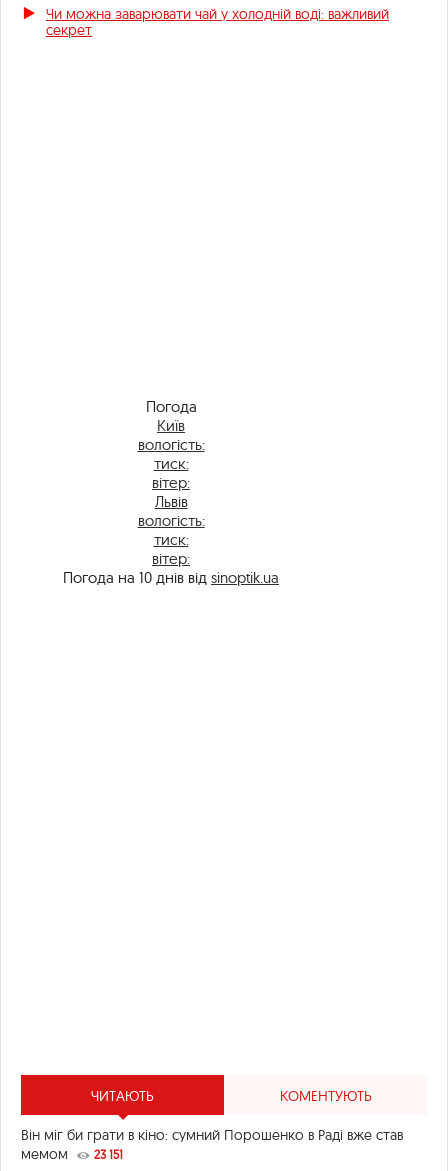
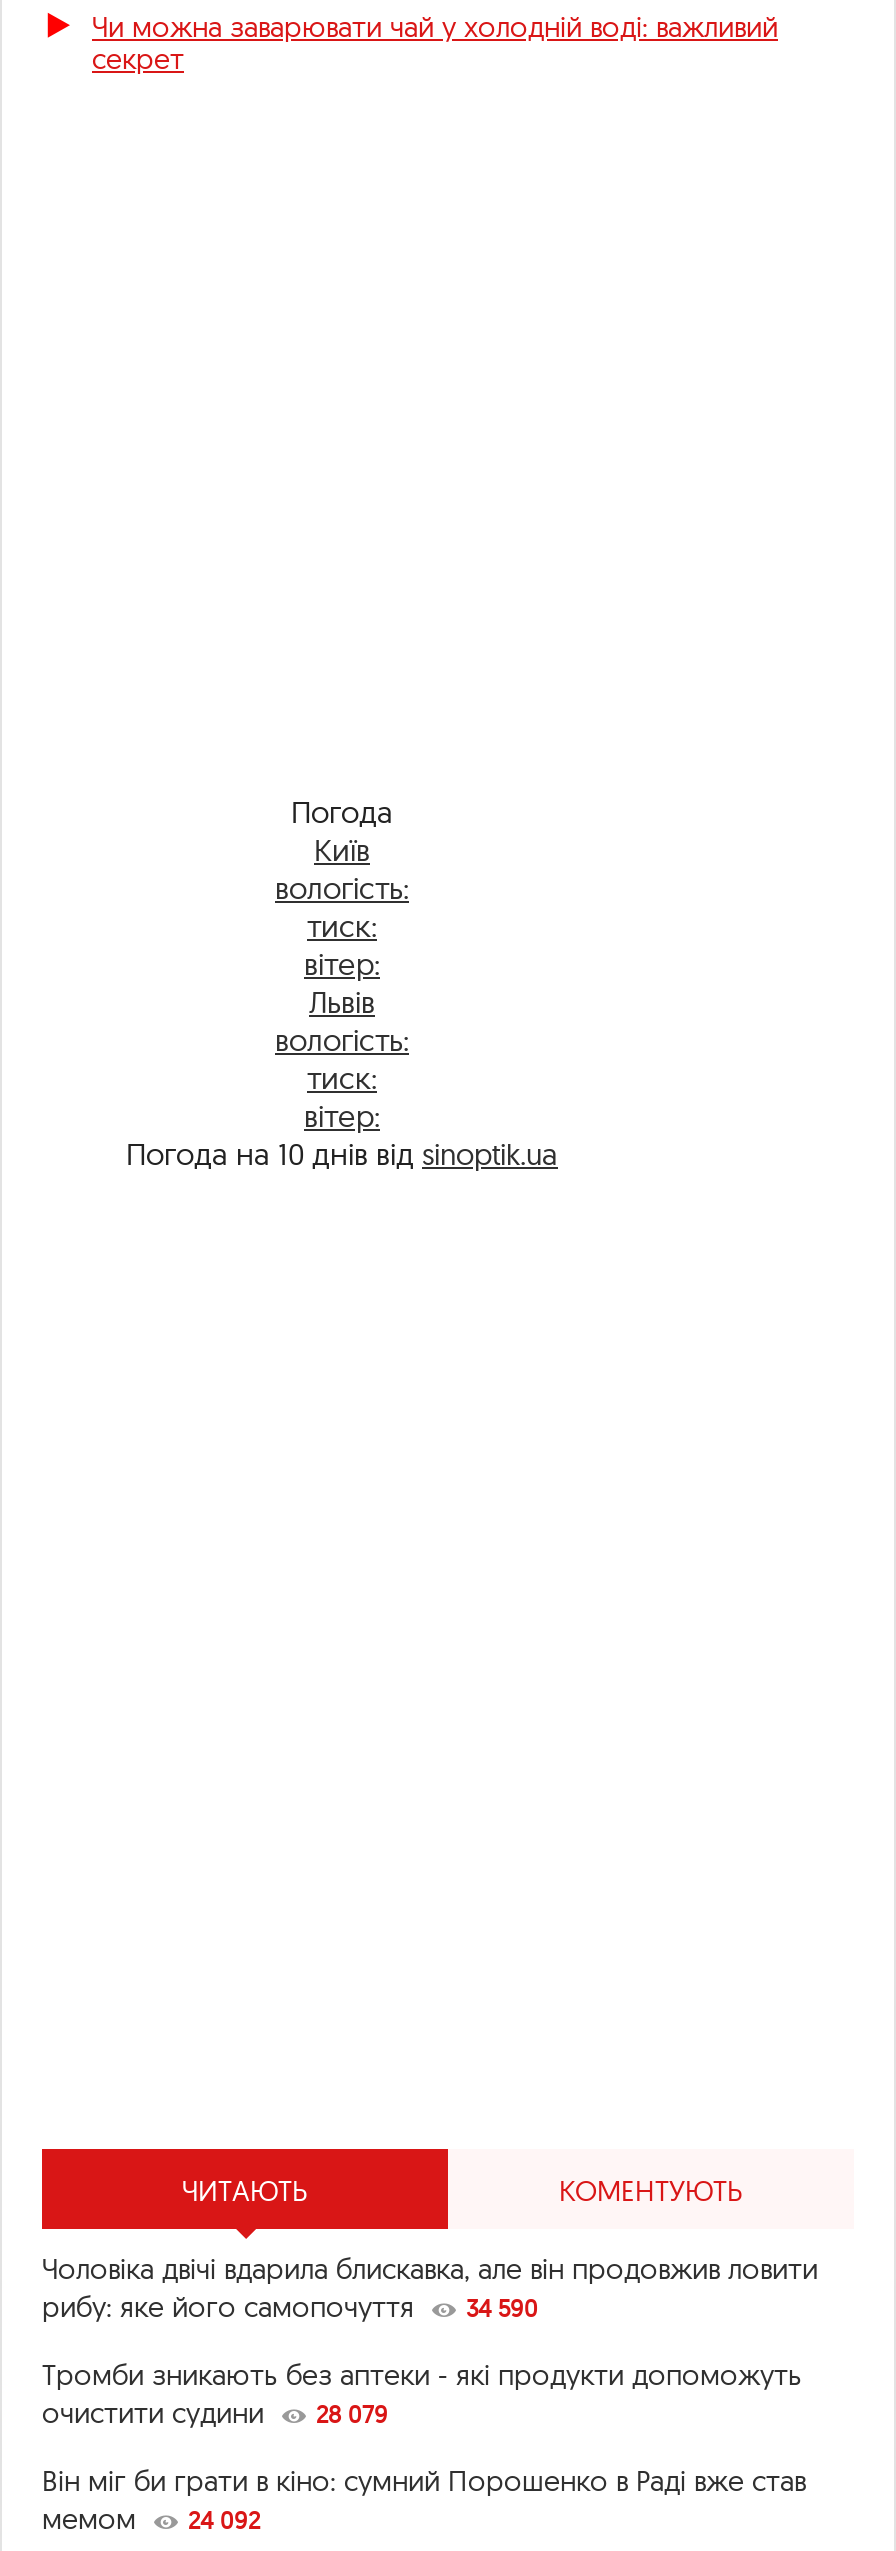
+ Чоловіка двічі вдарила блискавка, але він продовжив ловити
+ рибу: яке його самопочуття
+ 34 590
+ Тромби зникають без аптеки - які продукти допоможуть
+ очистити судини
+ 28 079

- мемом 23 151
+ мемом 24 092
